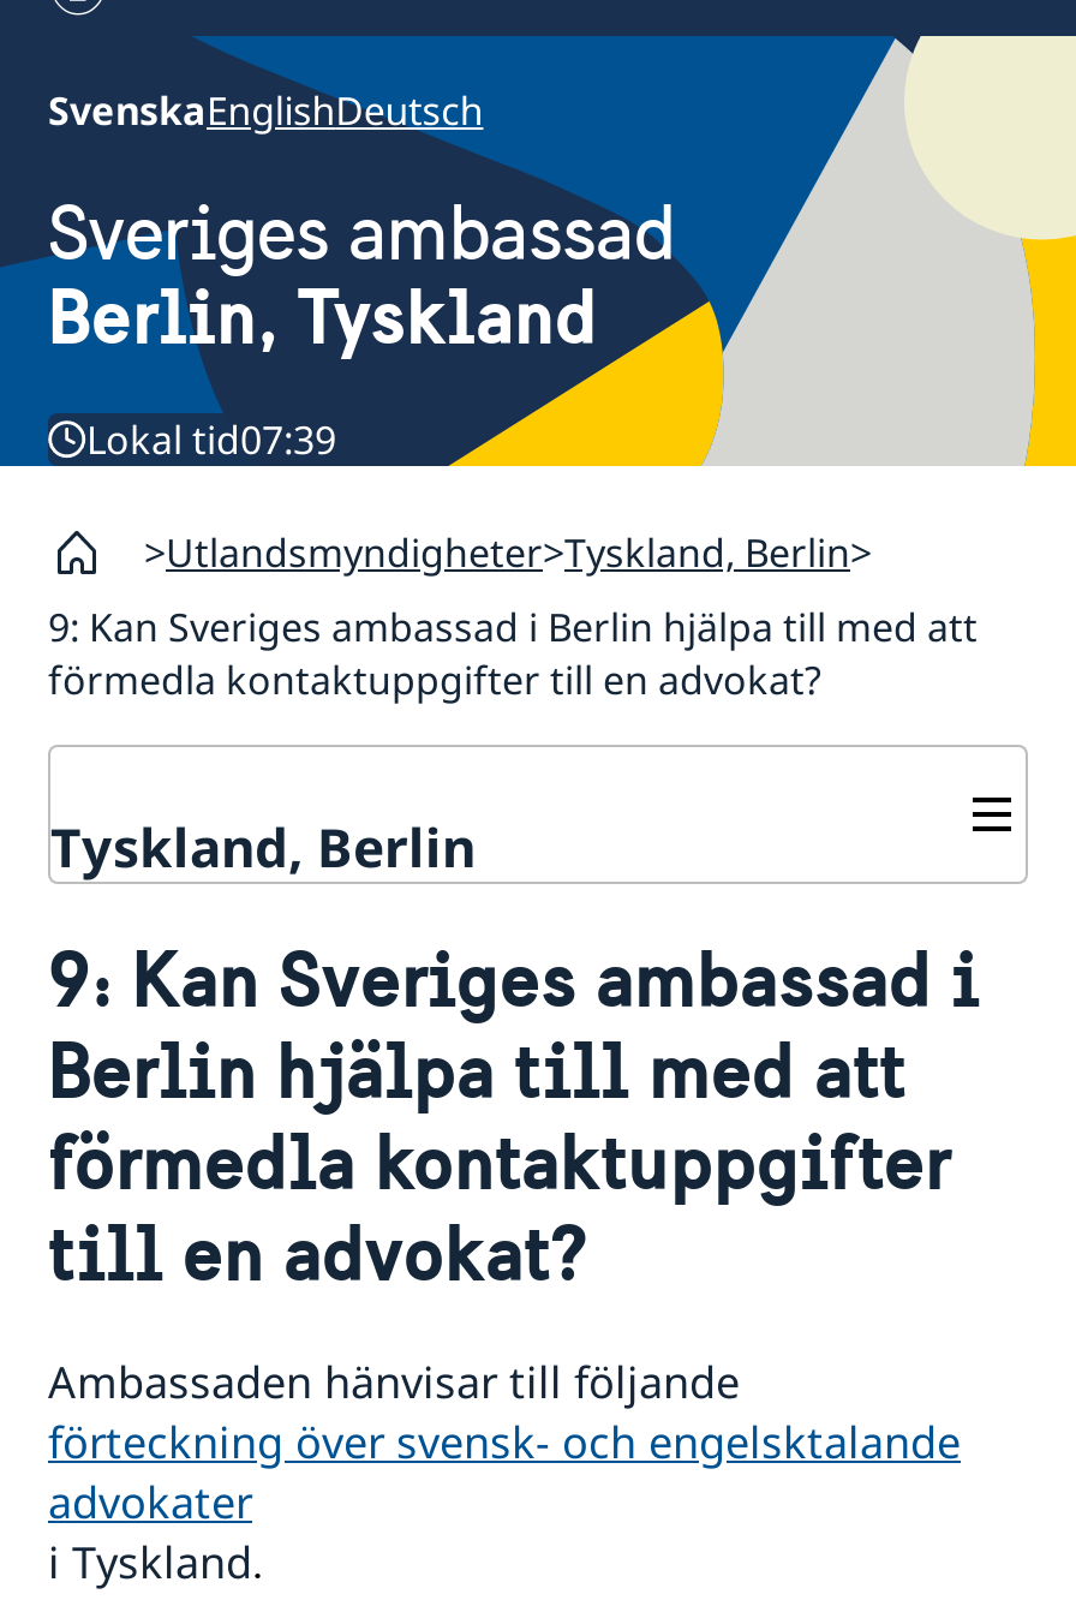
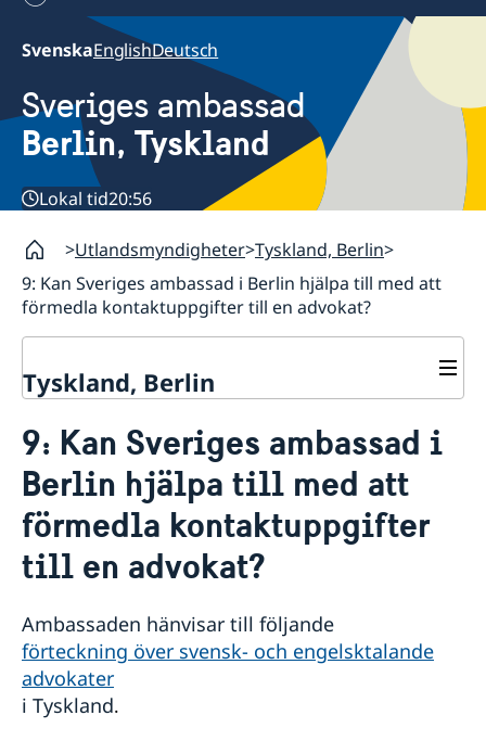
- Lokal tid07:39
+ Lokal tid20:56
